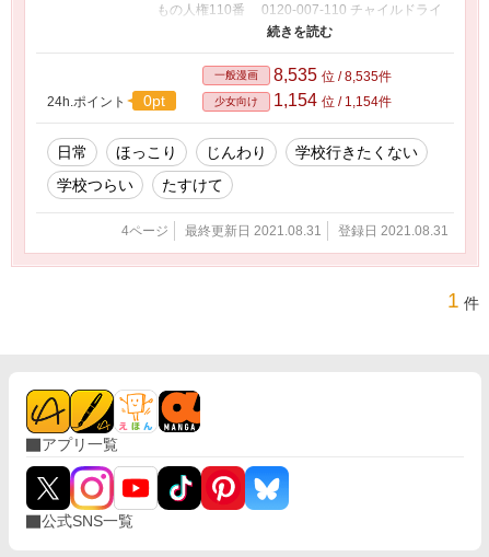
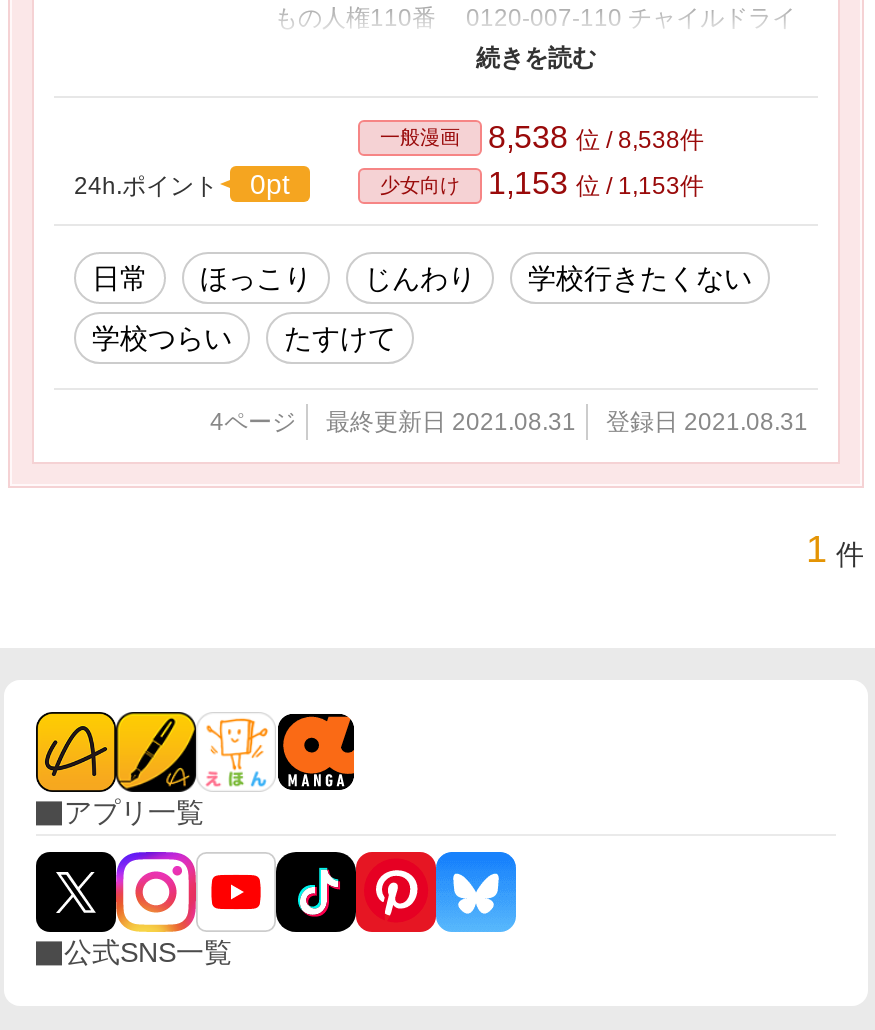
- 一般漫画 8,535位 / 8,535件
+ 一般漫画 8,538位 / 8,538件

- 少女向け 1,154位 / 1,154件
+ 少女向け 1,153位 / 1,153件
